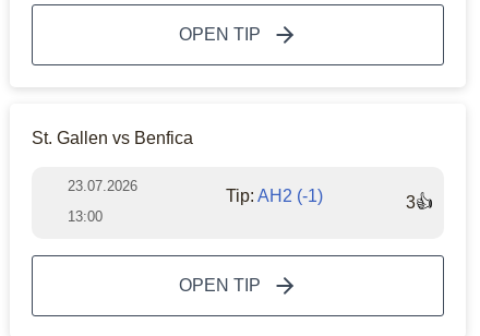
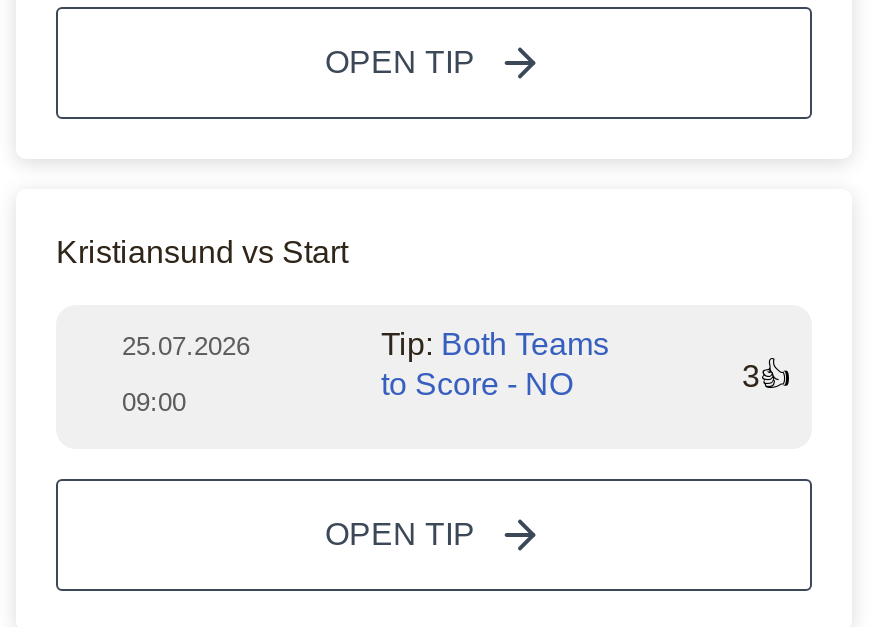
- St. Gallen vs Benfica
+ Kristiansund vs Start

- 23.07.2026
+ 25.07.2026

- Tip: AH2 (-1)
+ Tip: Both Teams
+ to Score - NO

- 13:00
+ 09:00
